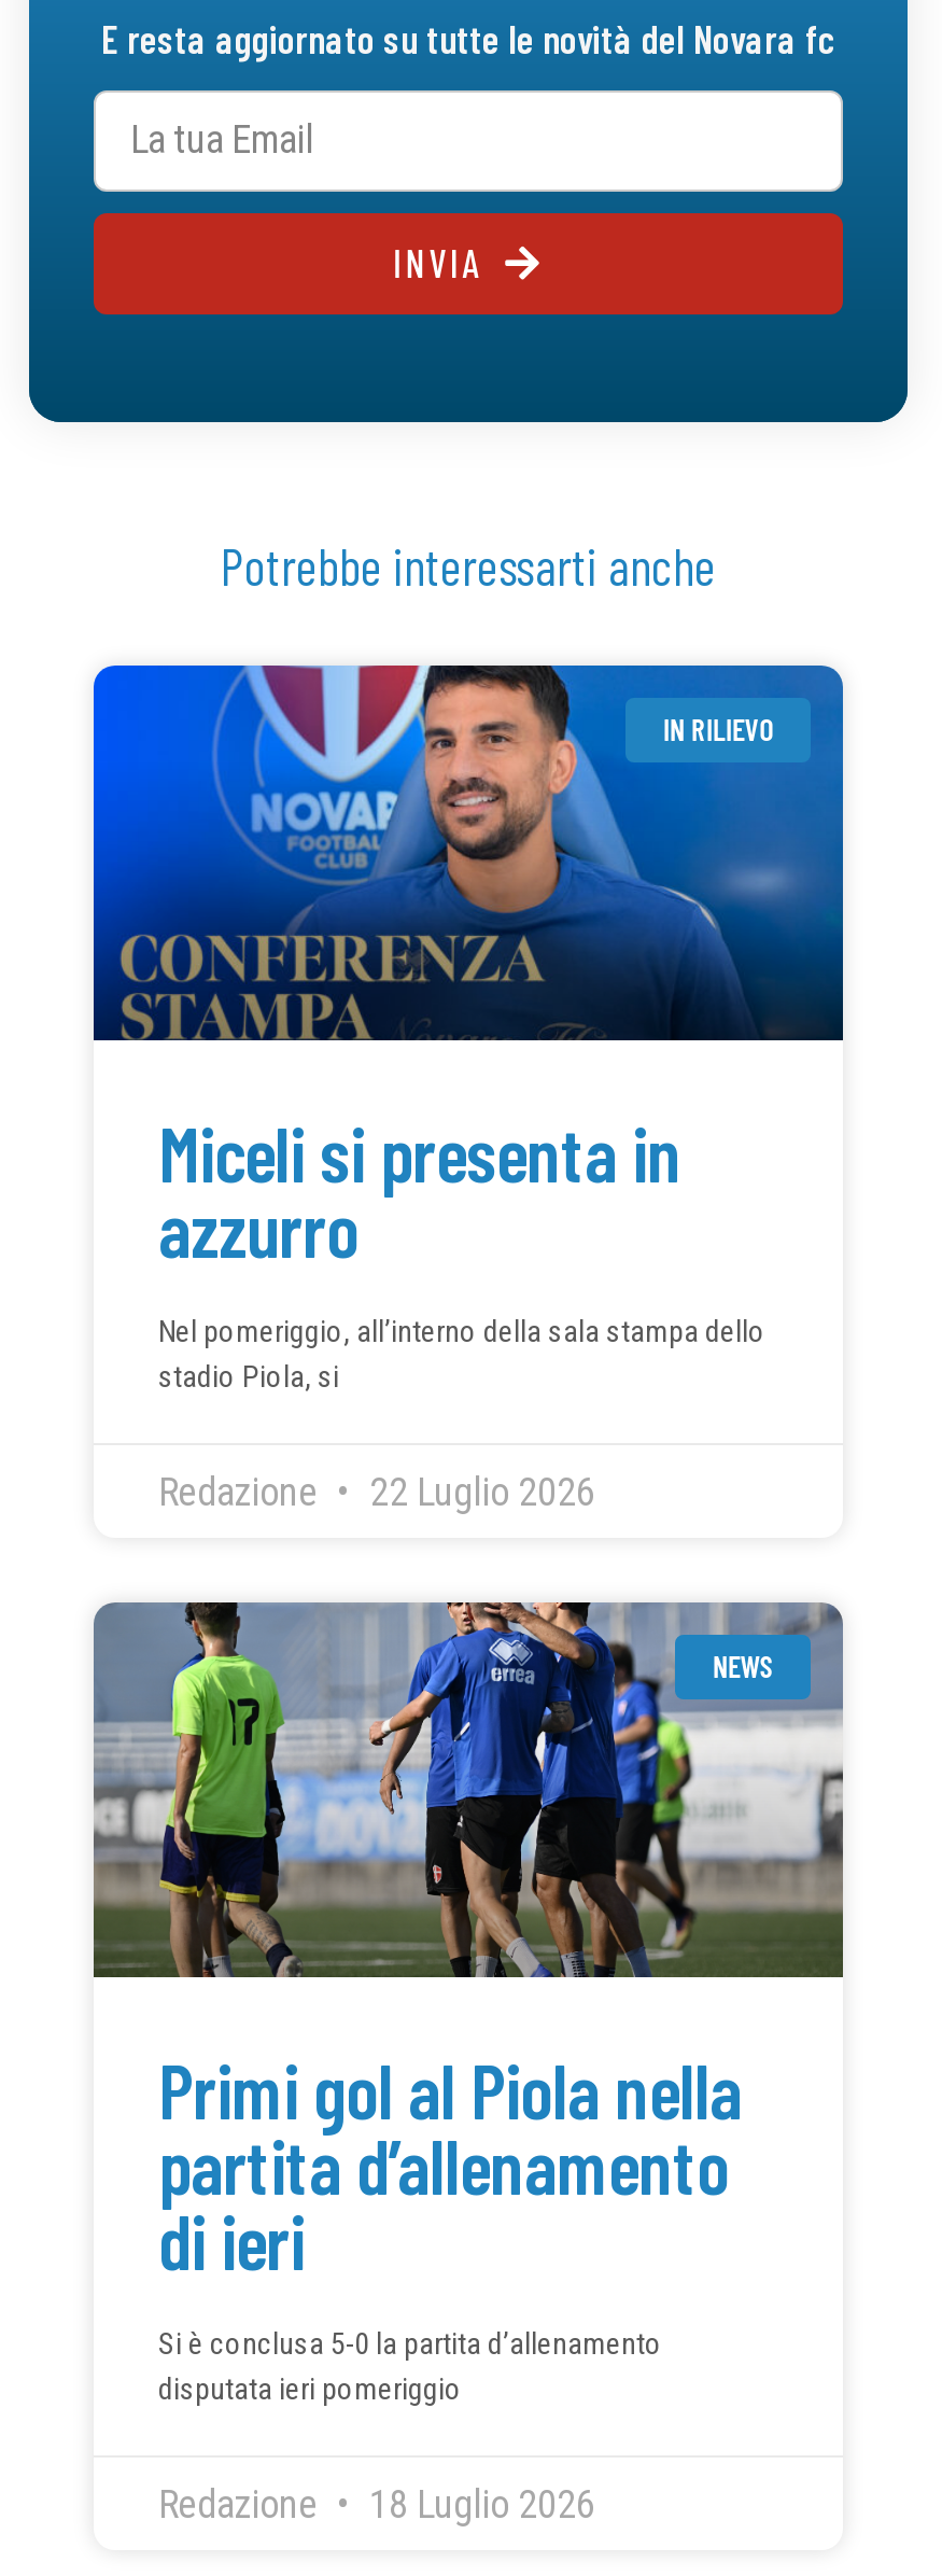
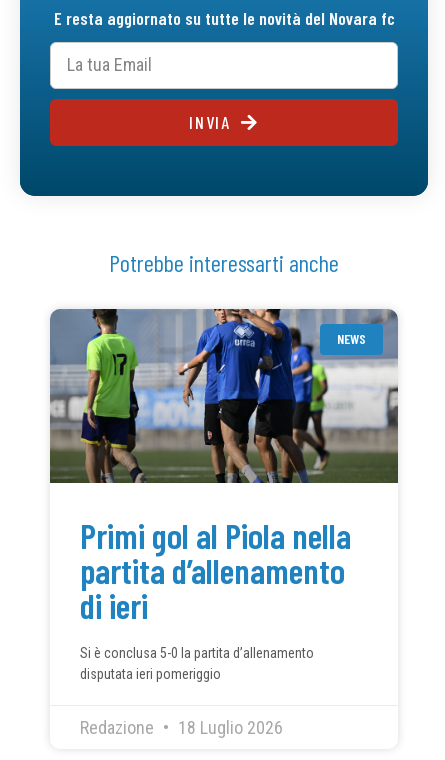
- [image]
- IN RILIEVO

- Miceli si presenta in
- azzurro
- Nel pomeriggio, all’interno della sala stampa dello
- stadio Piola, si
- Redazione
- 22 Luglio 2026
